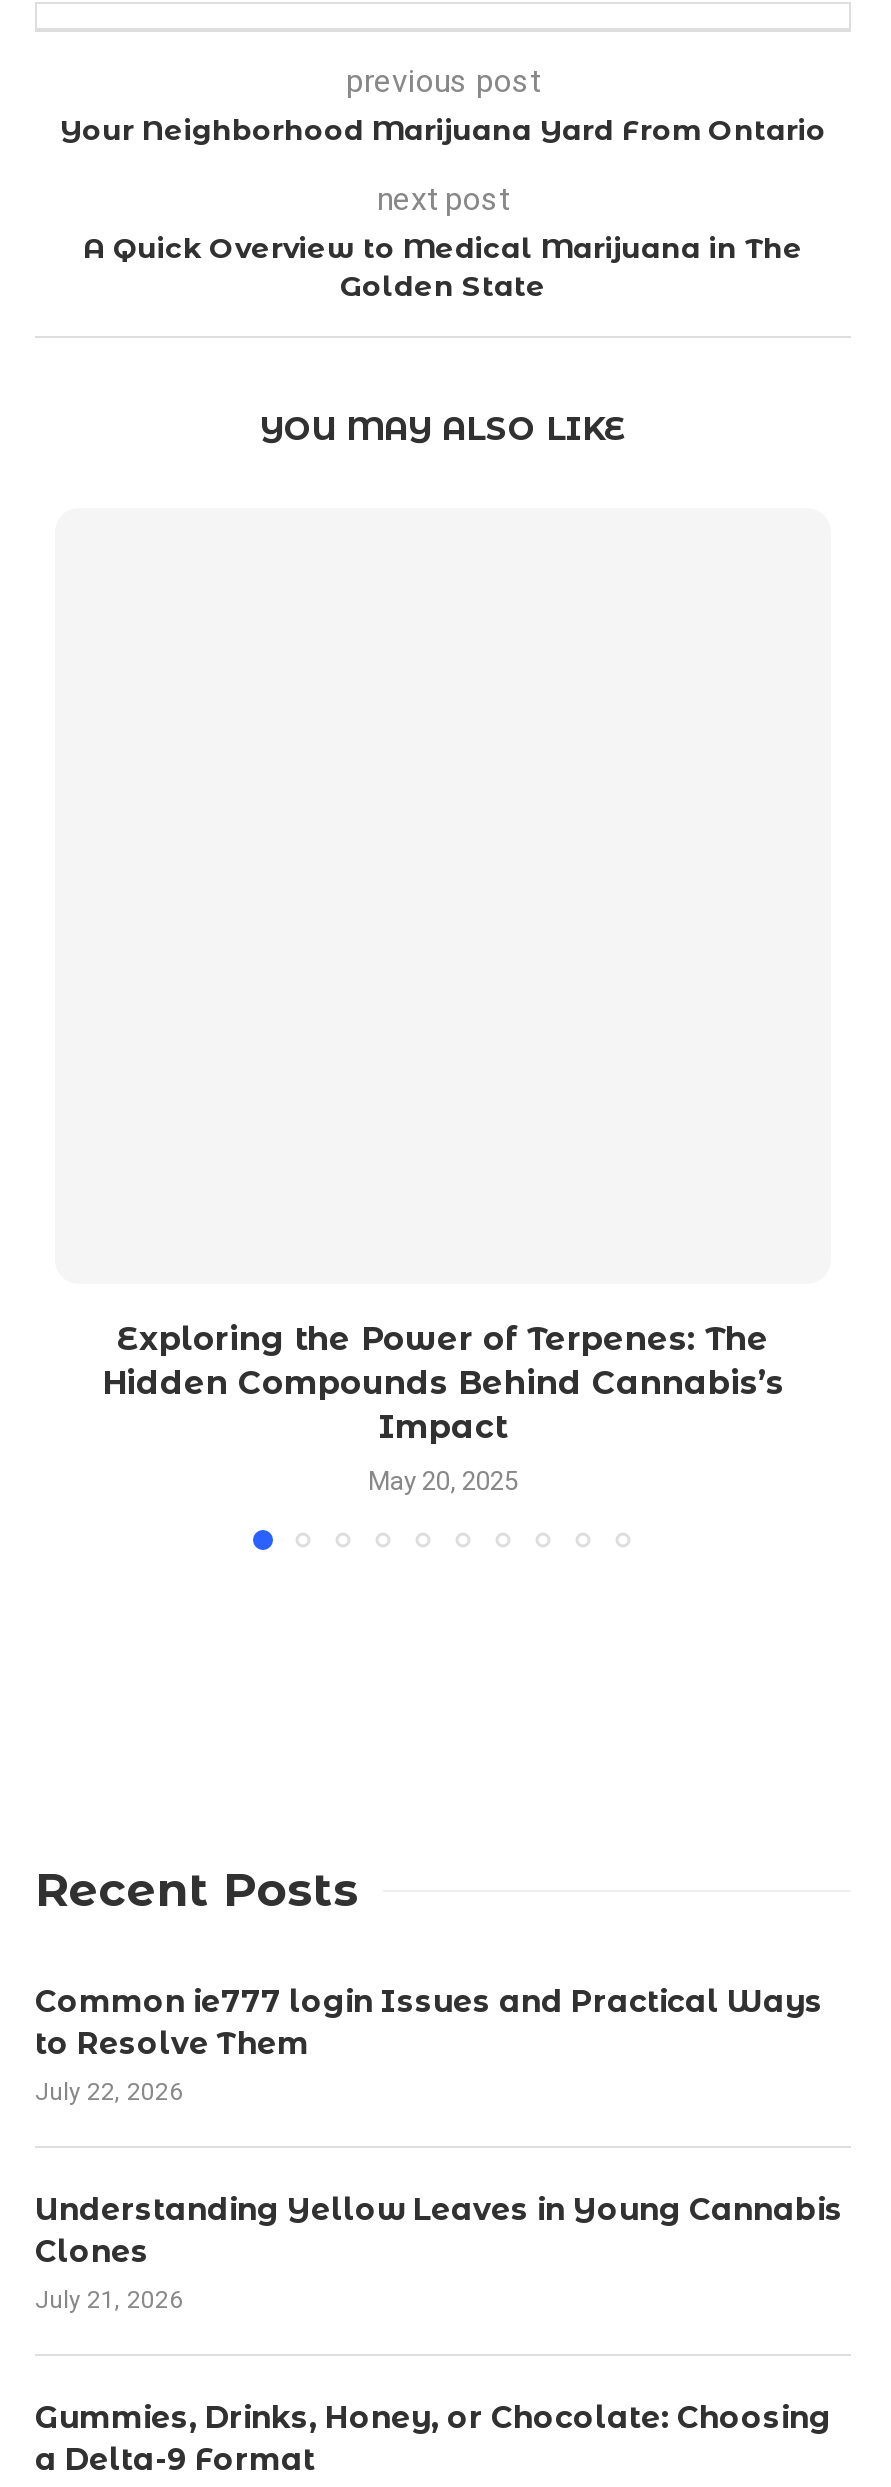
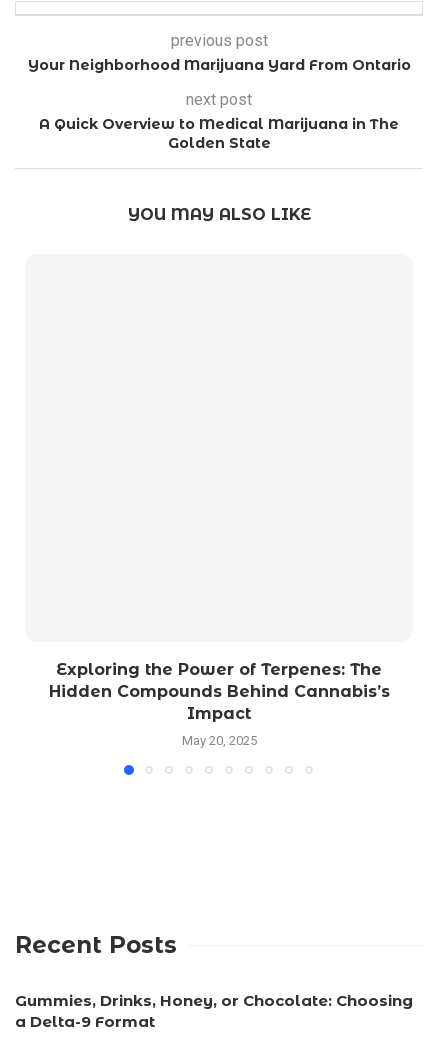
- Common ie777 login Issues and Practical Ways
- to Resolve Them
- July 22, 2026
- Understanding Yellow Leaves in Young Cannabis
- Clones
- July 21, 2026
